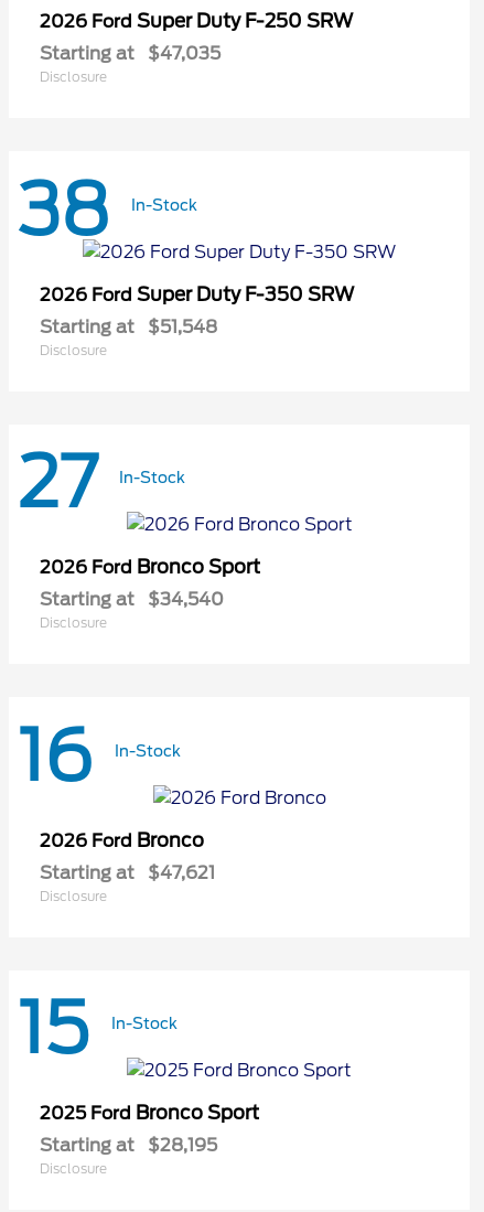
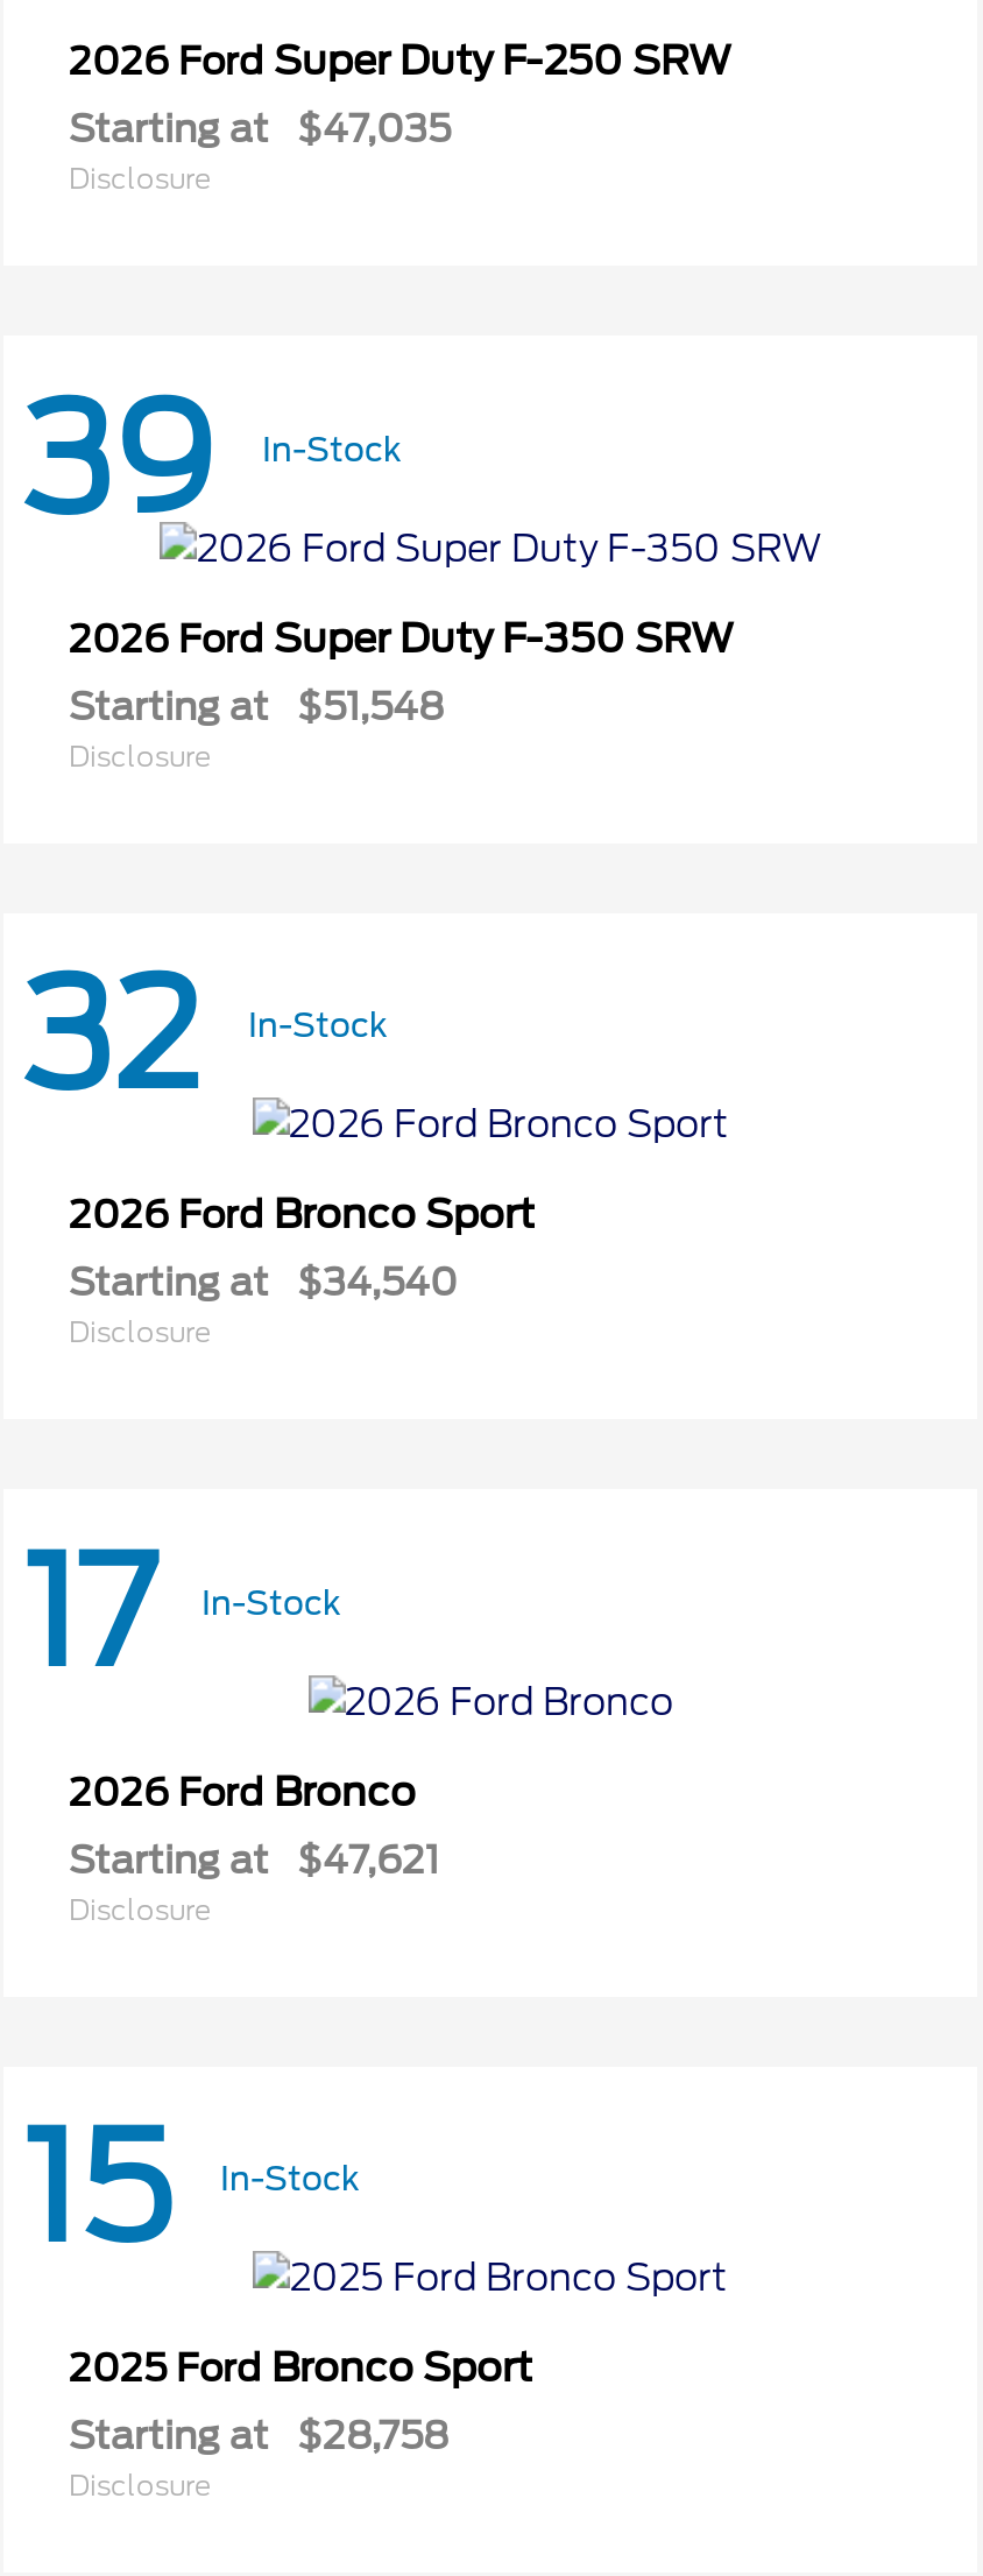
- 38 In-Stock
+ 39 In-Stock

- 27 In-Stock
+ 32 In-Stock

- 16 In-Stock
+ 17 In-Stock

- Starting at $28,195
+ Starting at $28,758
